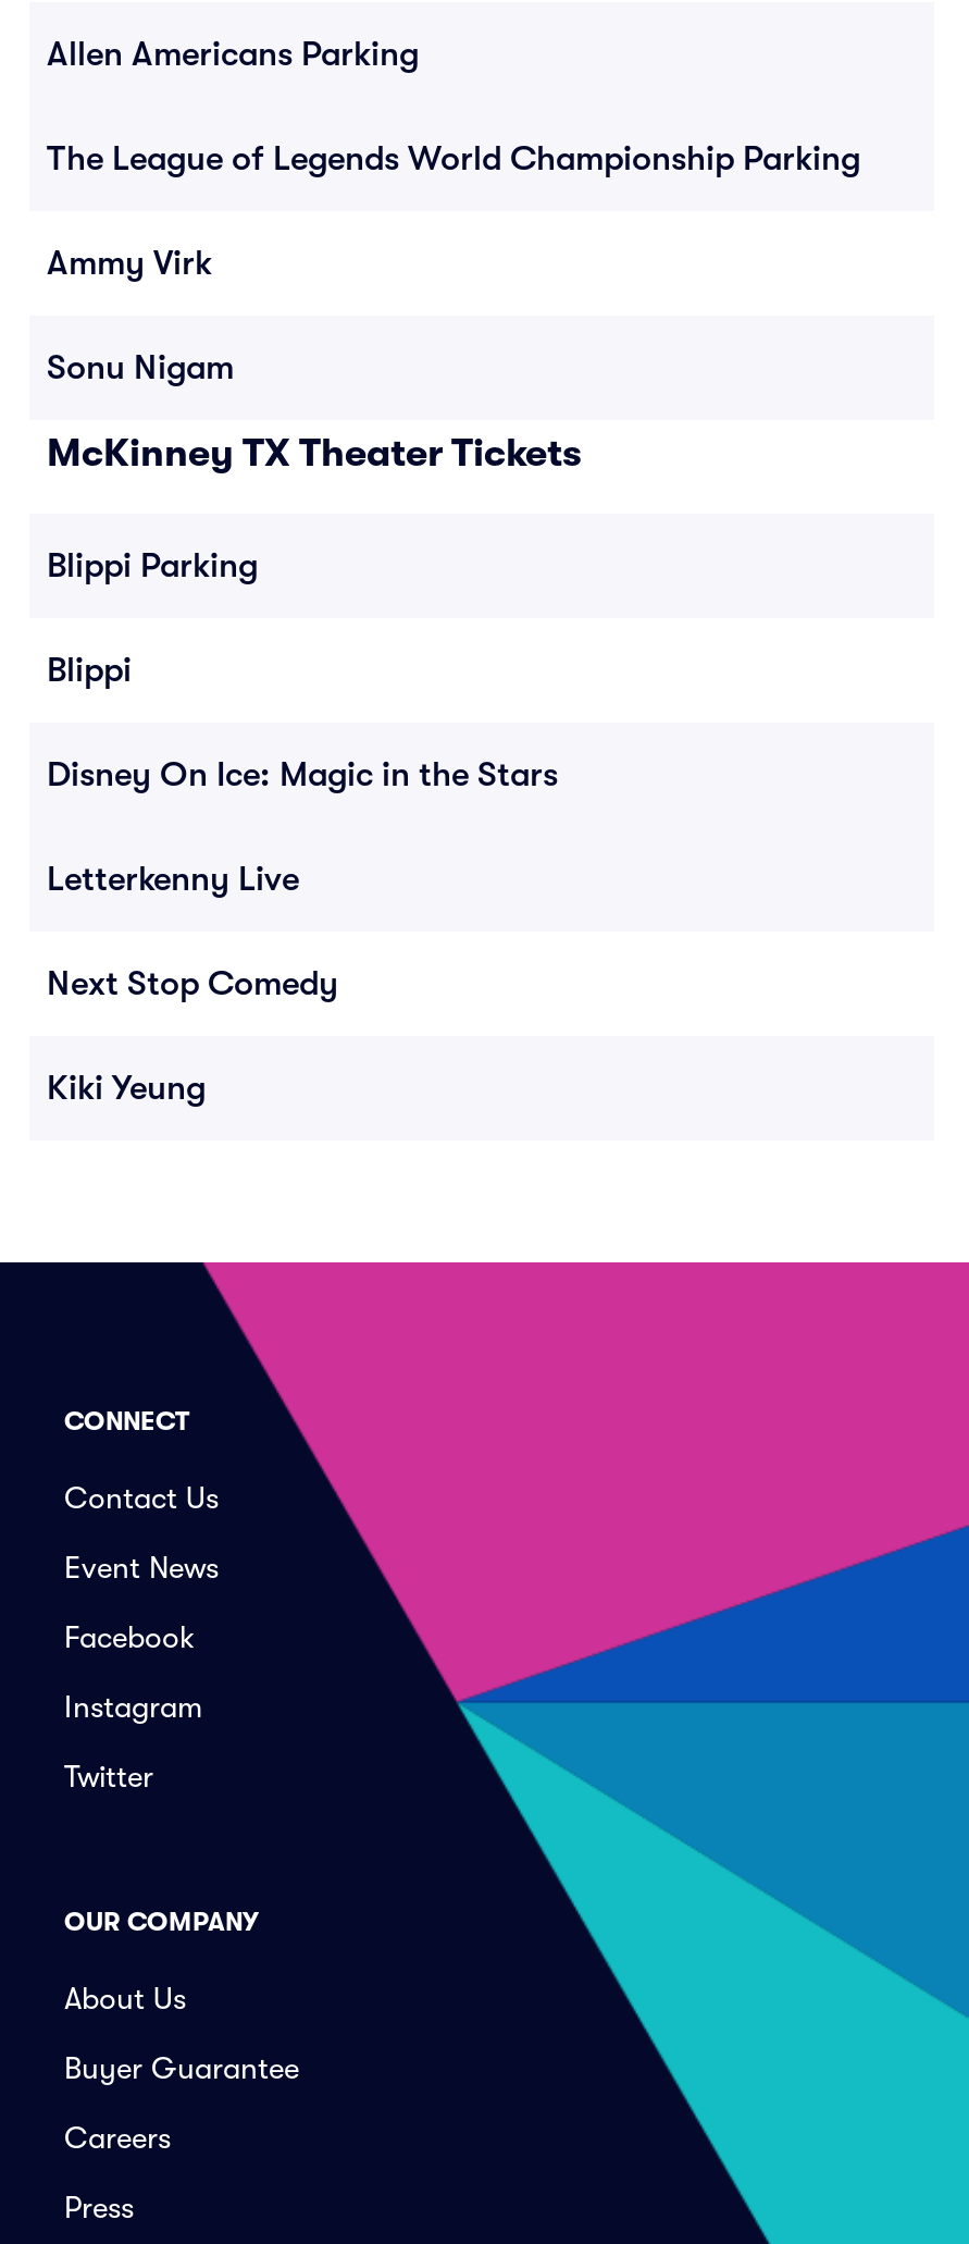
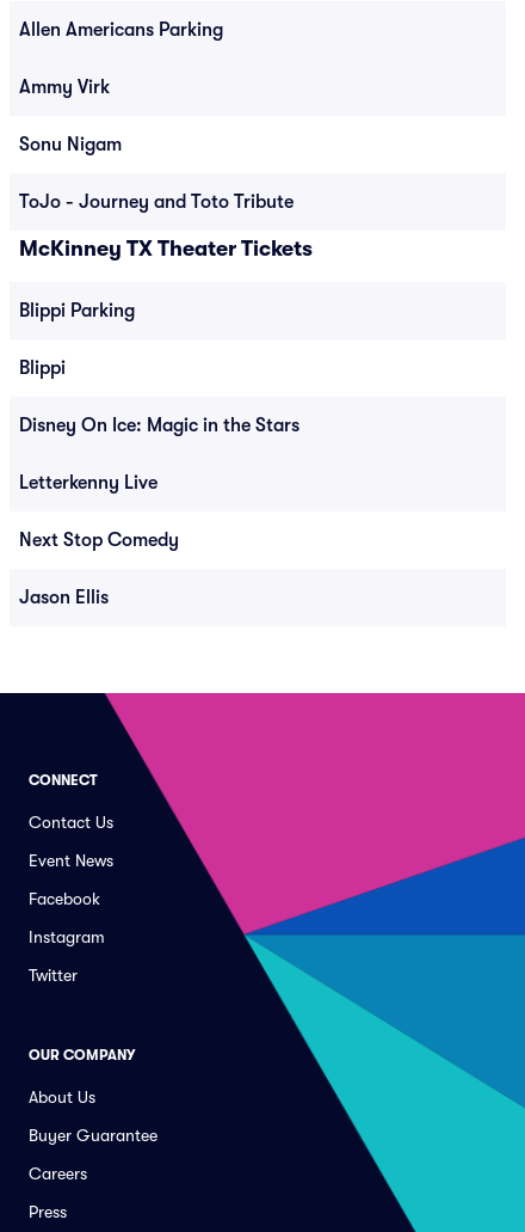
- The League of Legends World Championship Parking

moved up: Ammy Virk | Sonu Nigam

+ ToJo - Journey and Toto Tribute

- Kiki Yeung
+ Jason Ellis
